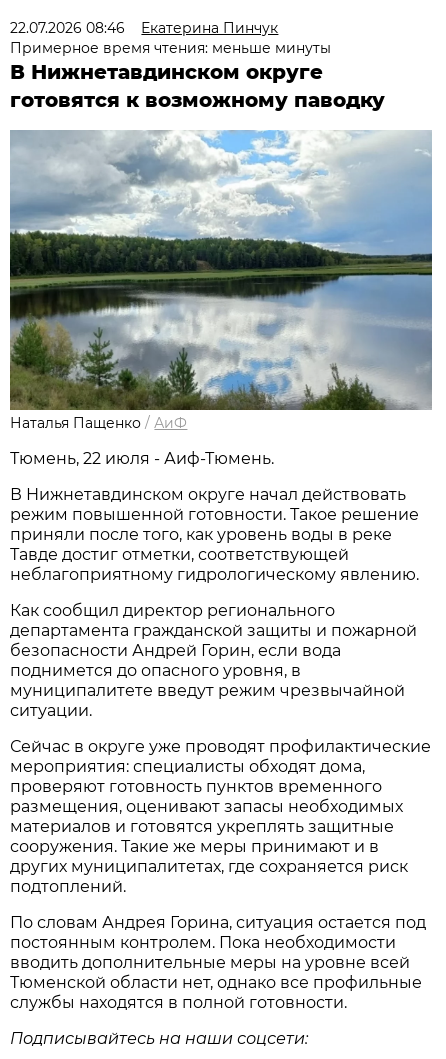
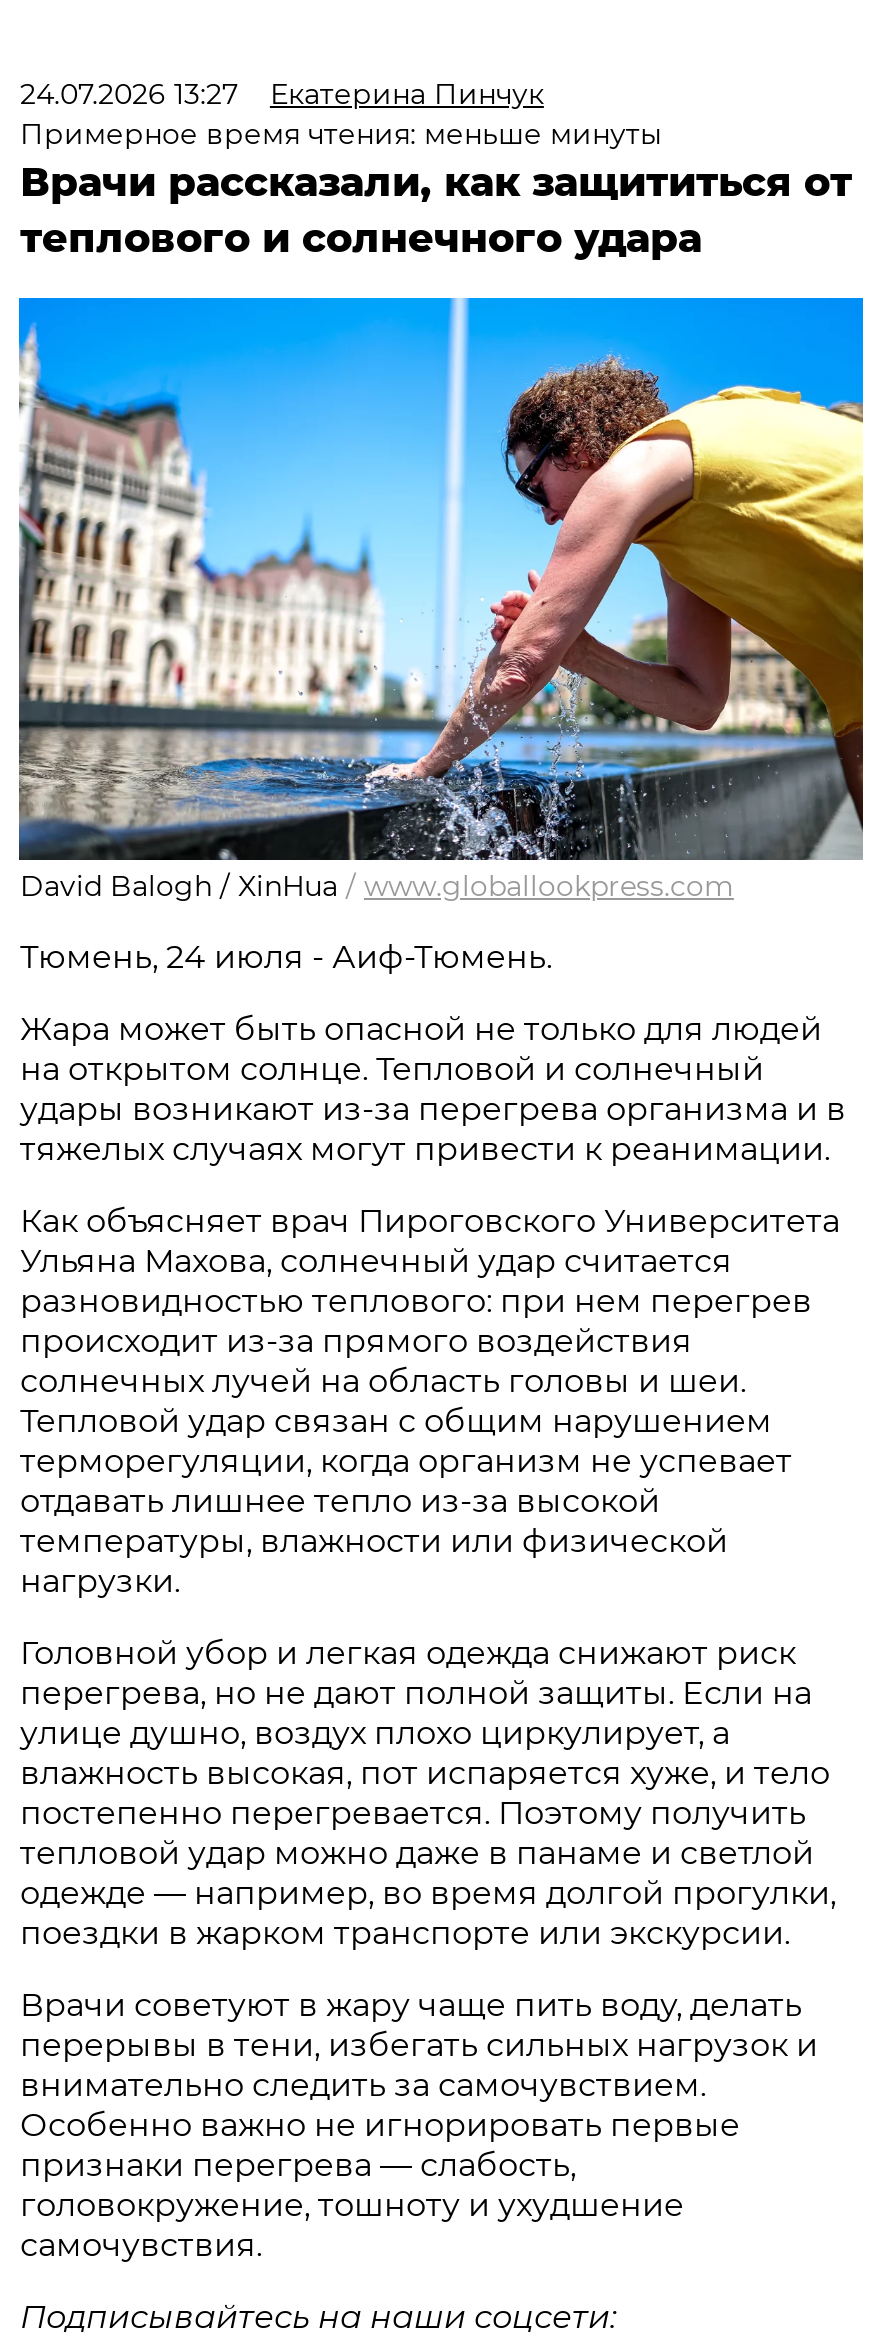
- 22.07.2026 08:46 Екатерина Пинчук
+ 24.07.2026 13:27 Екатерина Пинчук

- В Нижнетавдинском округе
- готовятся к возможному паводку
+ Врачи рассказали, как защититься от
+ теплового и солнечного удара

- [image]
- Наталья Пащенко / АиФ
+ [image]
+ David Balogh / XinHua / www.globallookpress.com

- Тюмень, 22 июля - Аиф-Тюмень.
+ Тюмень, 24 июля - Аиф-Тюмень.

- В Нижнетавдинском округе начал действовать
- режим повышенной готовности. Такое решение
- приняли после того, как уровень воды в реке
- Тавде достиг отметки, соответствующей
- неблагоприятному гидрологическому явлению.
+ Жара может быть опасной не только для людей
+ на открытом солнце. Тепловой и солнечный
+ удары возникают из-за перегрева организма и в
+ тяжелых случаях могут привести к реанимации.

- Как сообщил директор регионального
- департамента гражданской защиты и пожарной
- безопасности Андрей Горин, если вода
- поднимется до опасного уровня, в
- муниципалитете введут режим чрезвычайной
- ситуации.
+ Как объясняет врач Пироговского Университета
+ Ульяна Махова, солнечный удар считается
+ разновидностью теплового: при нем перегрев
+ происходит из-за прямого воздействия
+ солнечных лучей на область головы и шеи.
+ Тепловой удар связан с общим нарушением
+ терморегуляции, когда организм не успевает
+ отдавать лишнее тепло из-за высокой
+ температуры, влажности или физической
+ нагрузки.

- Сейчас в округе уже проводят профилактические
- мероприятия: специалисты обходят дома,
- проверяют готовность пунктов временного
- размещения, оценивают запасы необходимых
- материалов и готовятся укреплять защитные
- сооружения. Такие же меры принимают и в
- других муниципалитетах, где сохраняется риск
- подтоплений.
+ Головной убор и легкая одежда снижают риск
+ перегрева, но не дают полной защиты. Если на
+ улице душно, воздух плохо циркулирует, а
+ влажность высокая, пот испаряется хуже, и тело
+ постепенно перегревается. Поэтому получить
+ тепловой удар можно даже в панаме и светлой
+ одежде — например, во время долгой прогулки,
+ поездки в жарком транспорте или экскурсии.

- По словам Андрея Горина, ситуация остается под
- постоянным контролем. Пока необходимости
- вводить дополнительные меры на уровне всей
- Тюменской области нет, однако все профильные
- службы находятся в полной готовности.
+ Врачи советуют в жару чаще пить воду, делать
+ перерывы в тени, избегать сильных нагрузок и
+ внимательно следить за самочувствием.
+ Особенно важно не игнорировать первые
+ признаки перегрева — слабость,
+ головокружение, тошноту и ухудшение
+ самочувствия.
